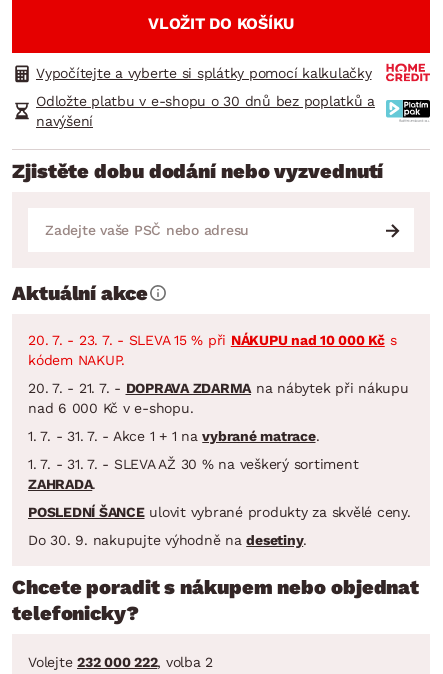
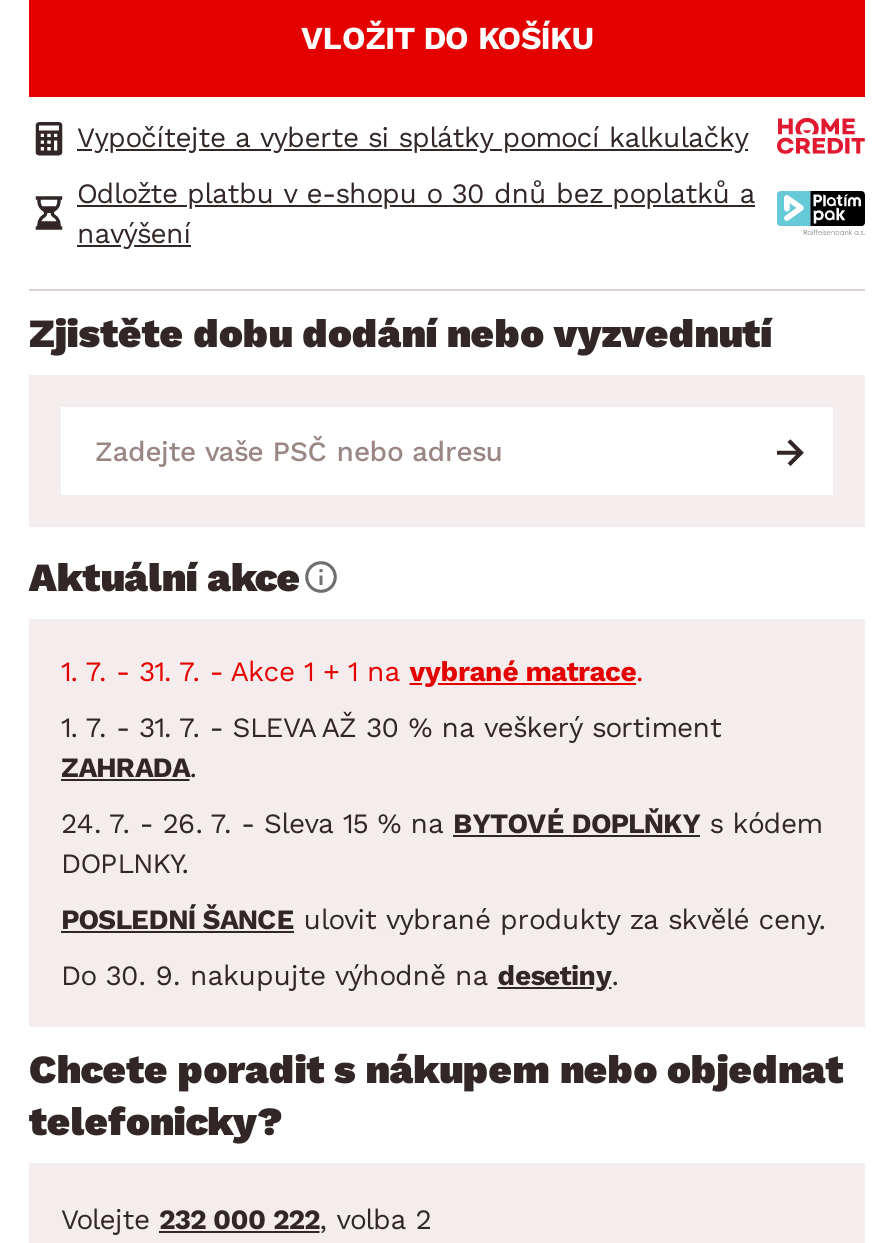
- 20. 7. - 23. 7. - SLEVA 15 % při NÁKUPU nad 10 000 Kč s
- kódem NAKUP.
- 20. 7. - 21. 7. - DOPRAVA ZDARMA na nábytek při nákupu
- nad 6 000 Kč v e-shopu.

moved up: 1. 7. - 31. 7. - Akce 1 + 1 na vybrané matrace. | 1. 7. - 31. 7. - SLEVA AŽ 30 % na veškerý sortiment | ZAHRADA.

+ 24. 7. - 26. 7. - Sleva 15 % na BYTOVÉ DOPLŇKY s kódem
+ DOPLNKY.
